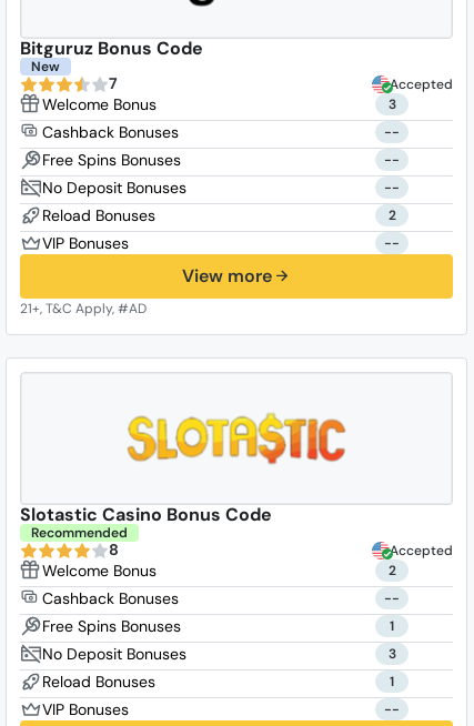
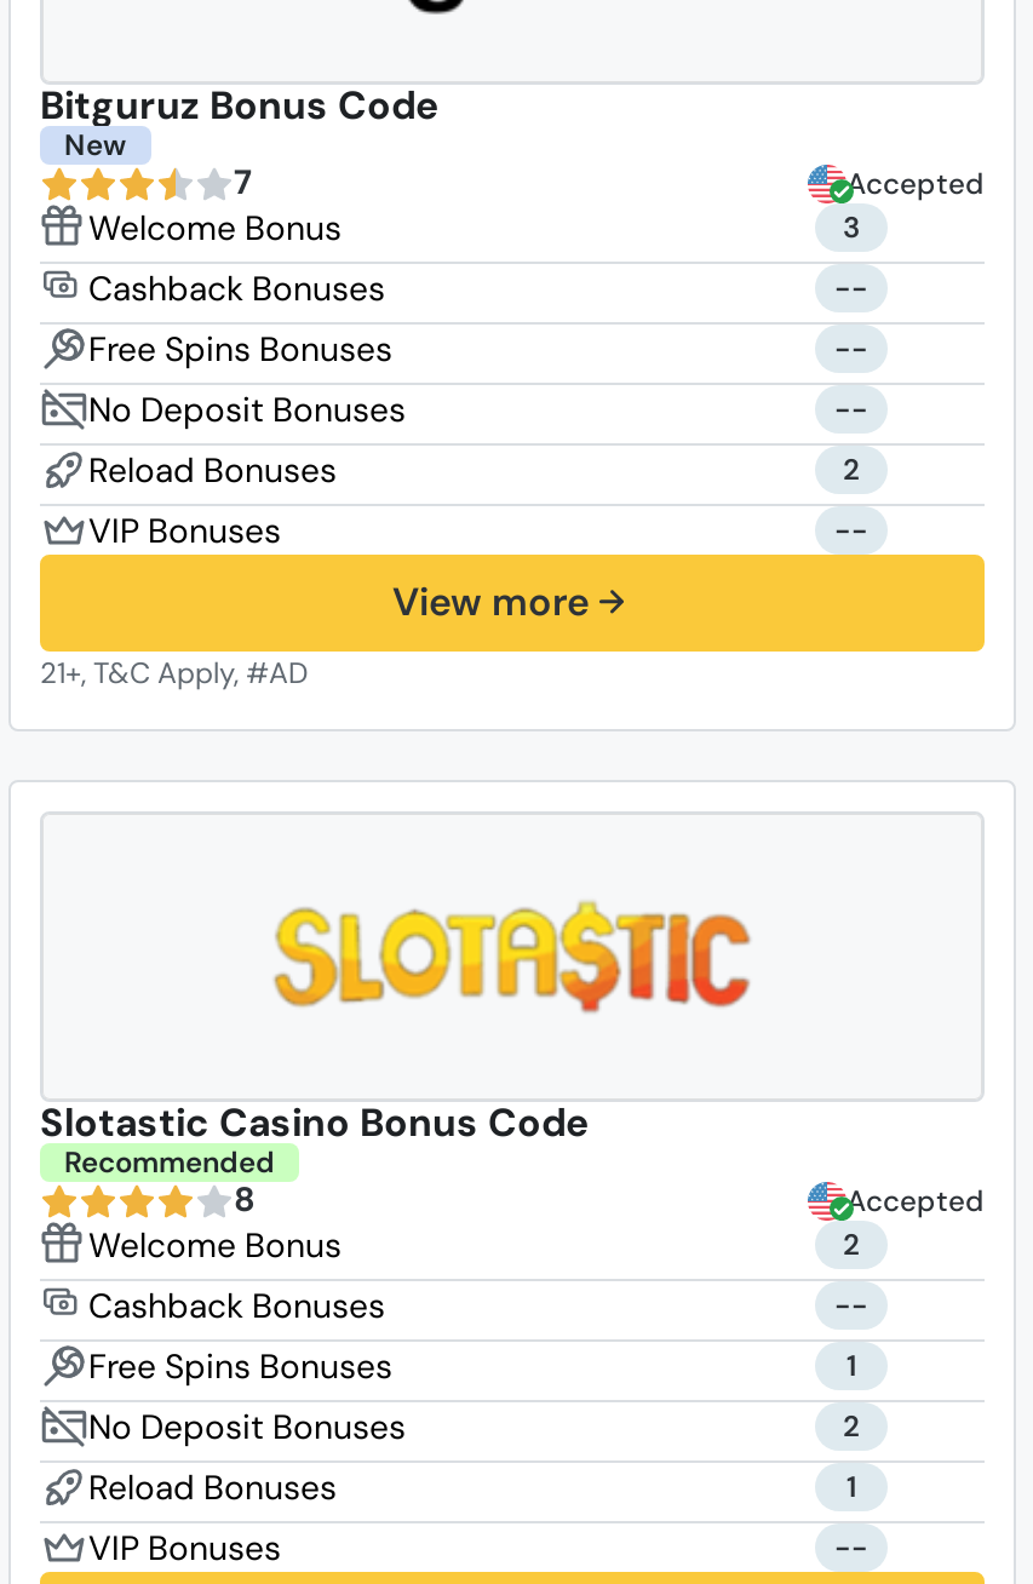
- 3
+ 2
